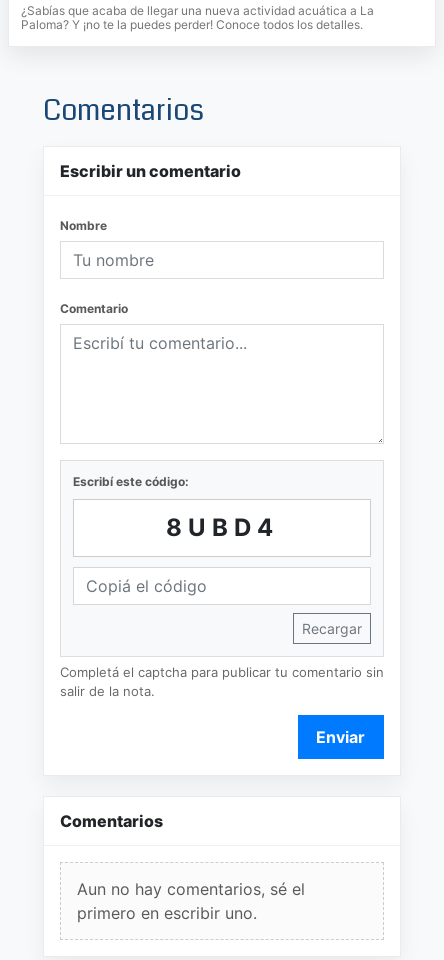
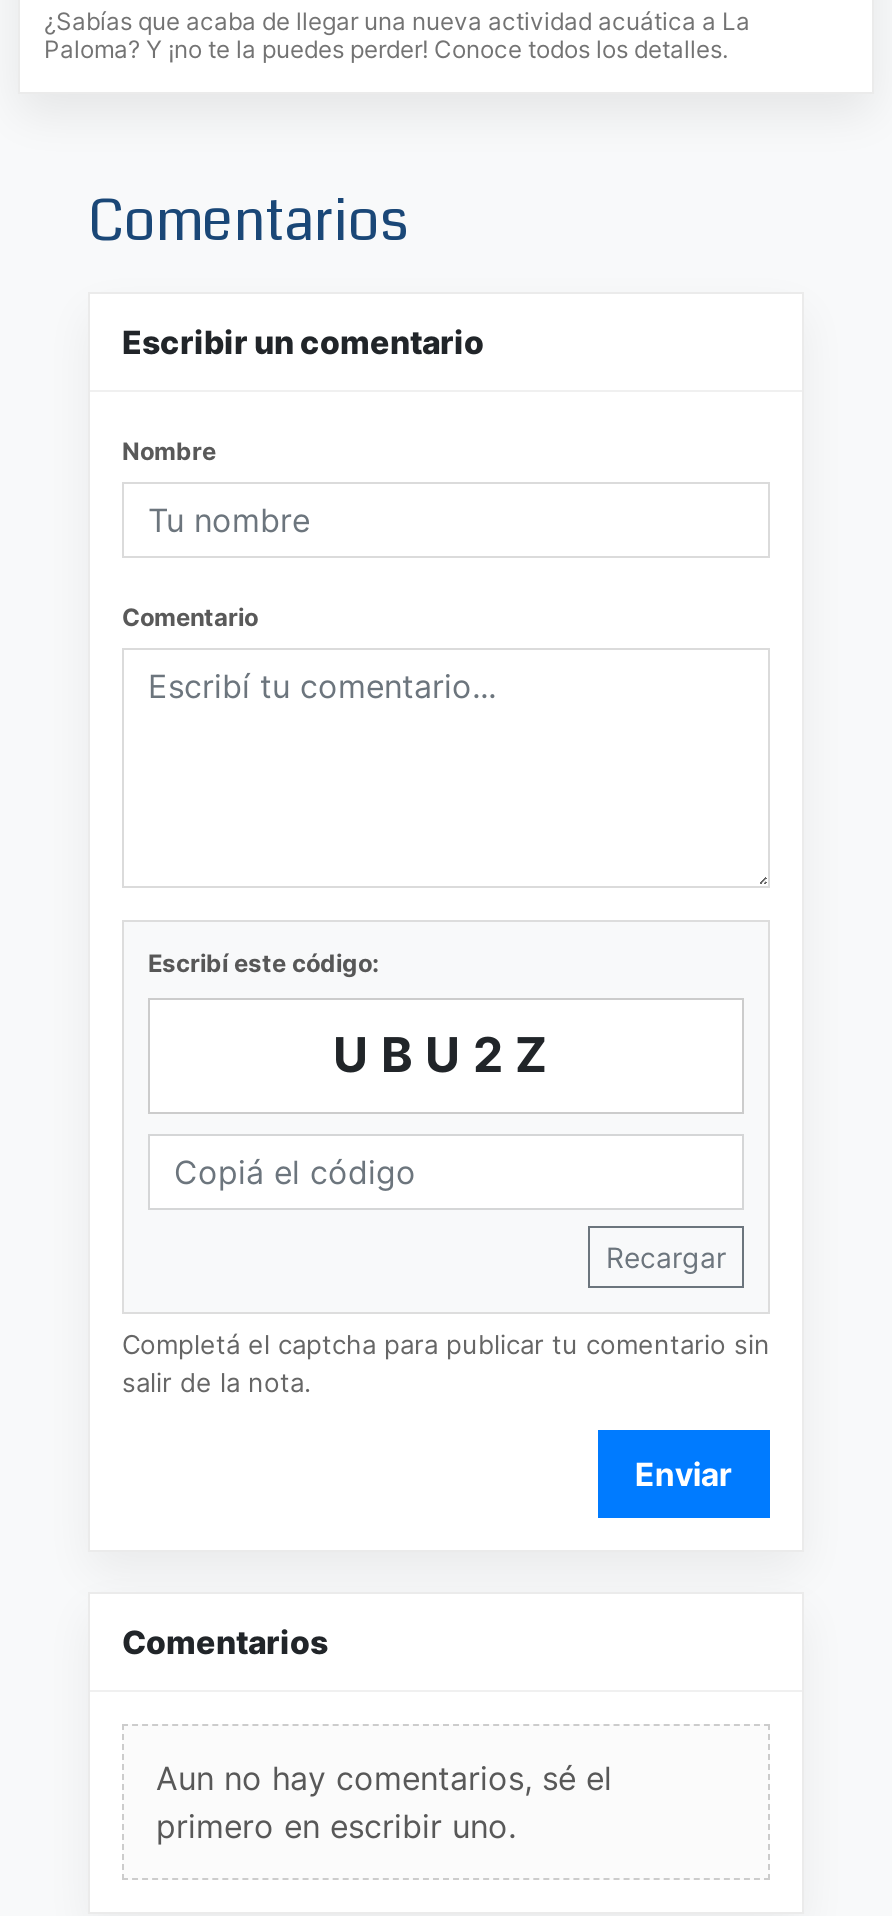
- 8UBD4
+ UBU2Z
